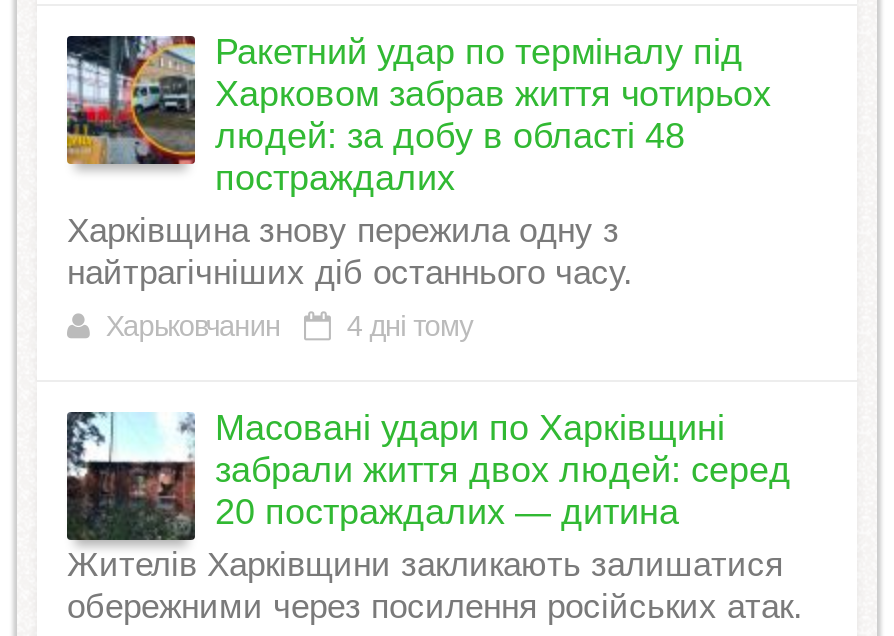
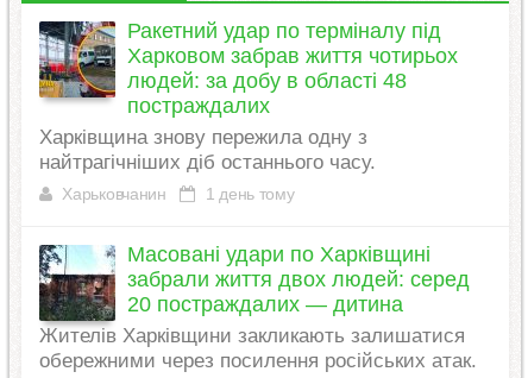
- Харьковчанин 4 дні тому
+ Харьковчанин 1 день тому
